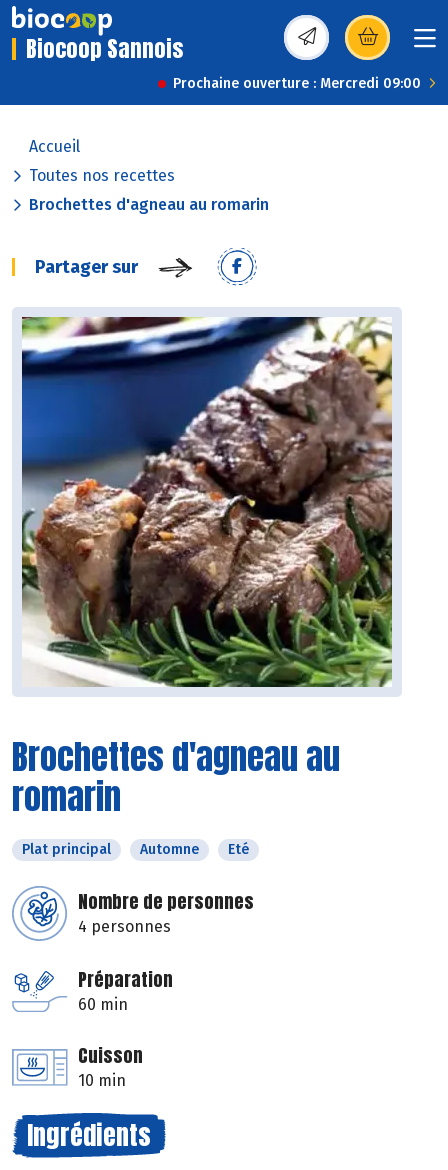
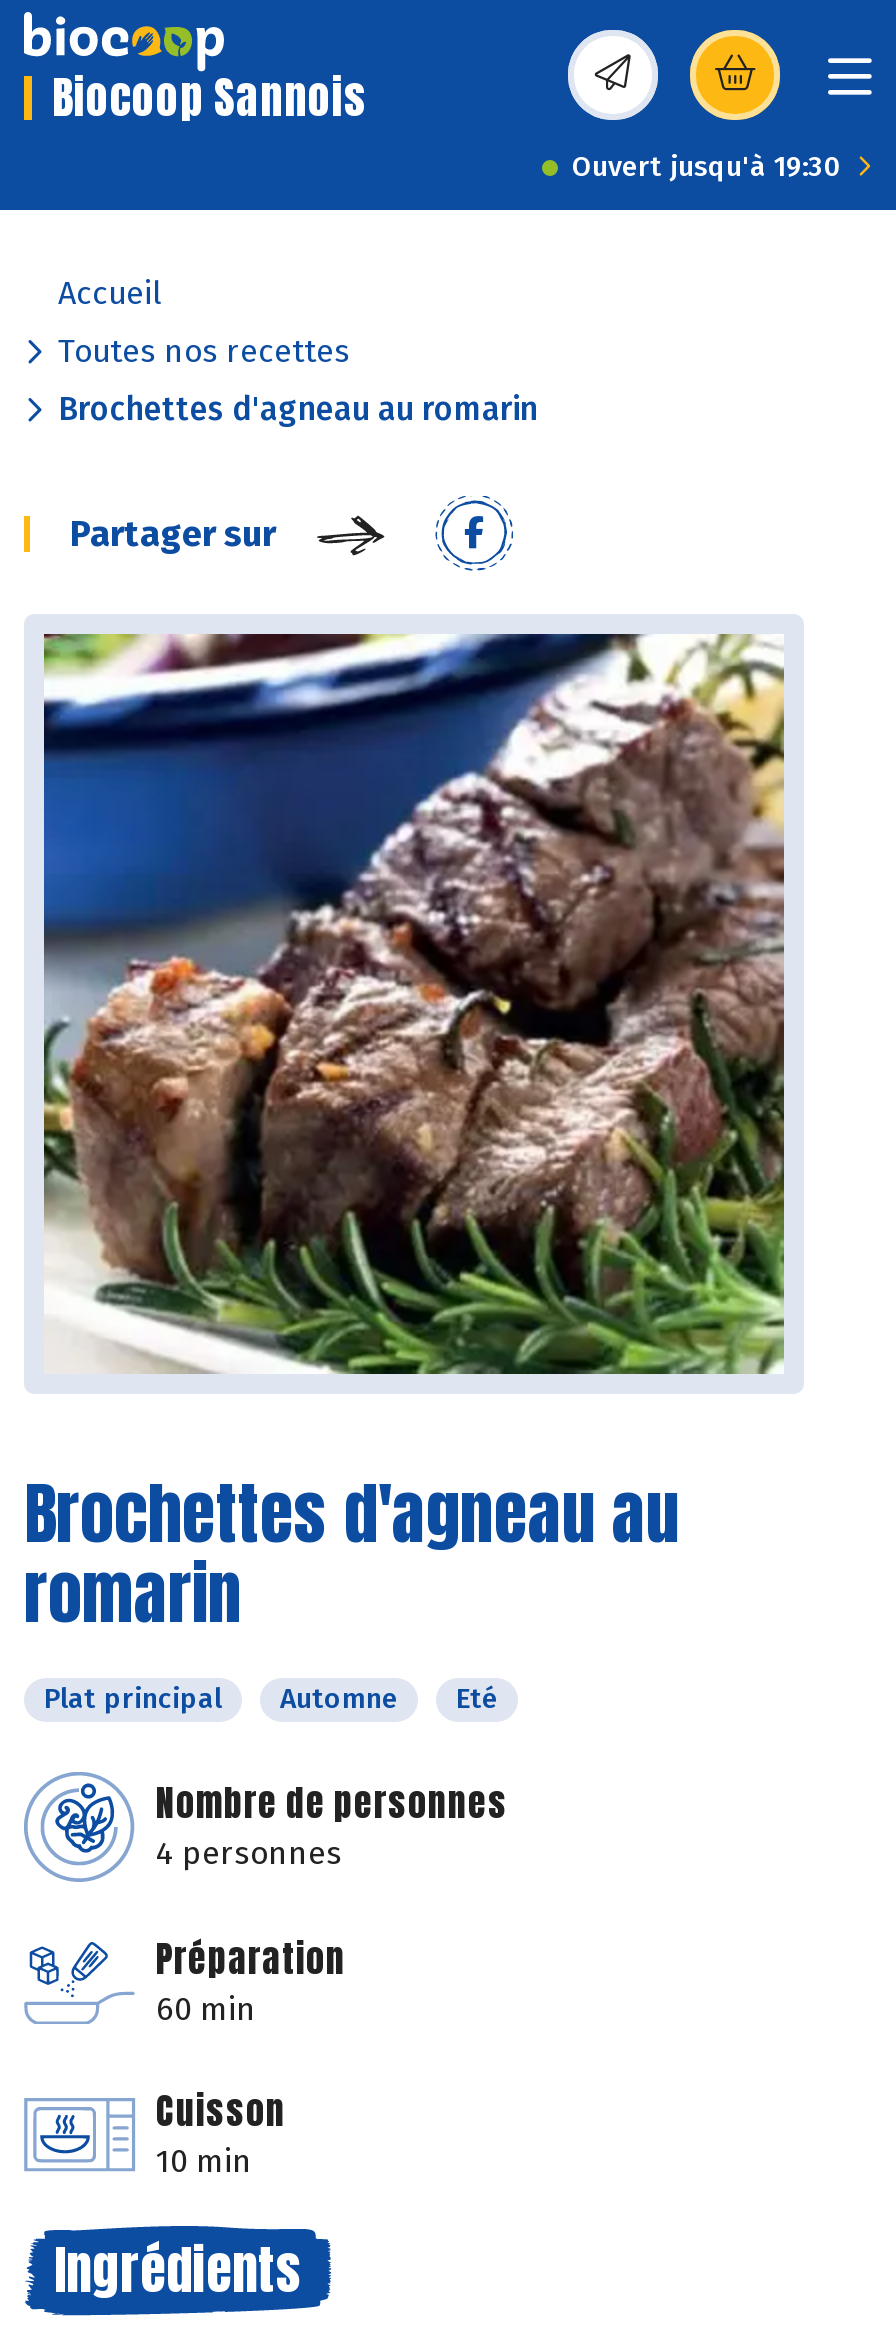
- Prochaine ouverture : Mercredi 09:00
+ Ouvert jusqu'à 19:30
